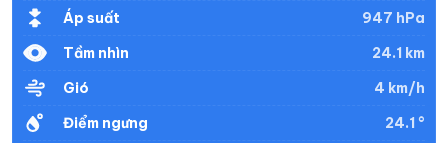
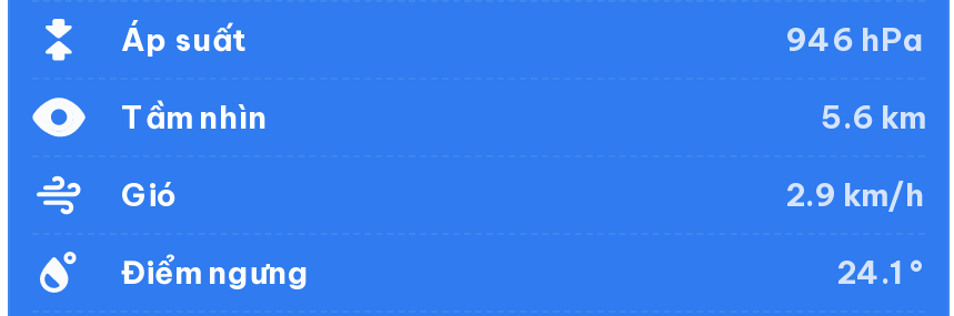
- 947 hPa
+ 946 hPa

- 24.1 km
+ 5.6 km

- 4 km/h
+ 2.9 km/h
